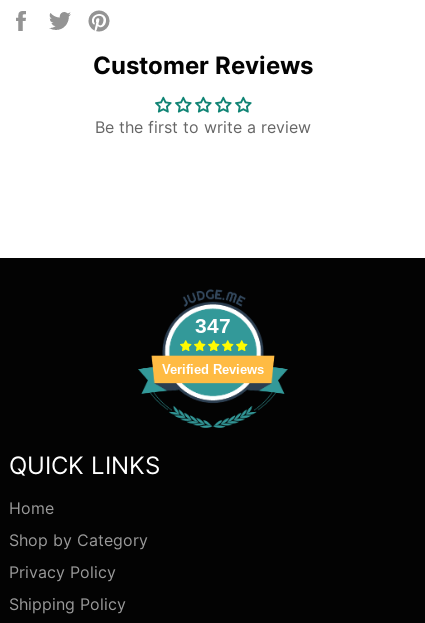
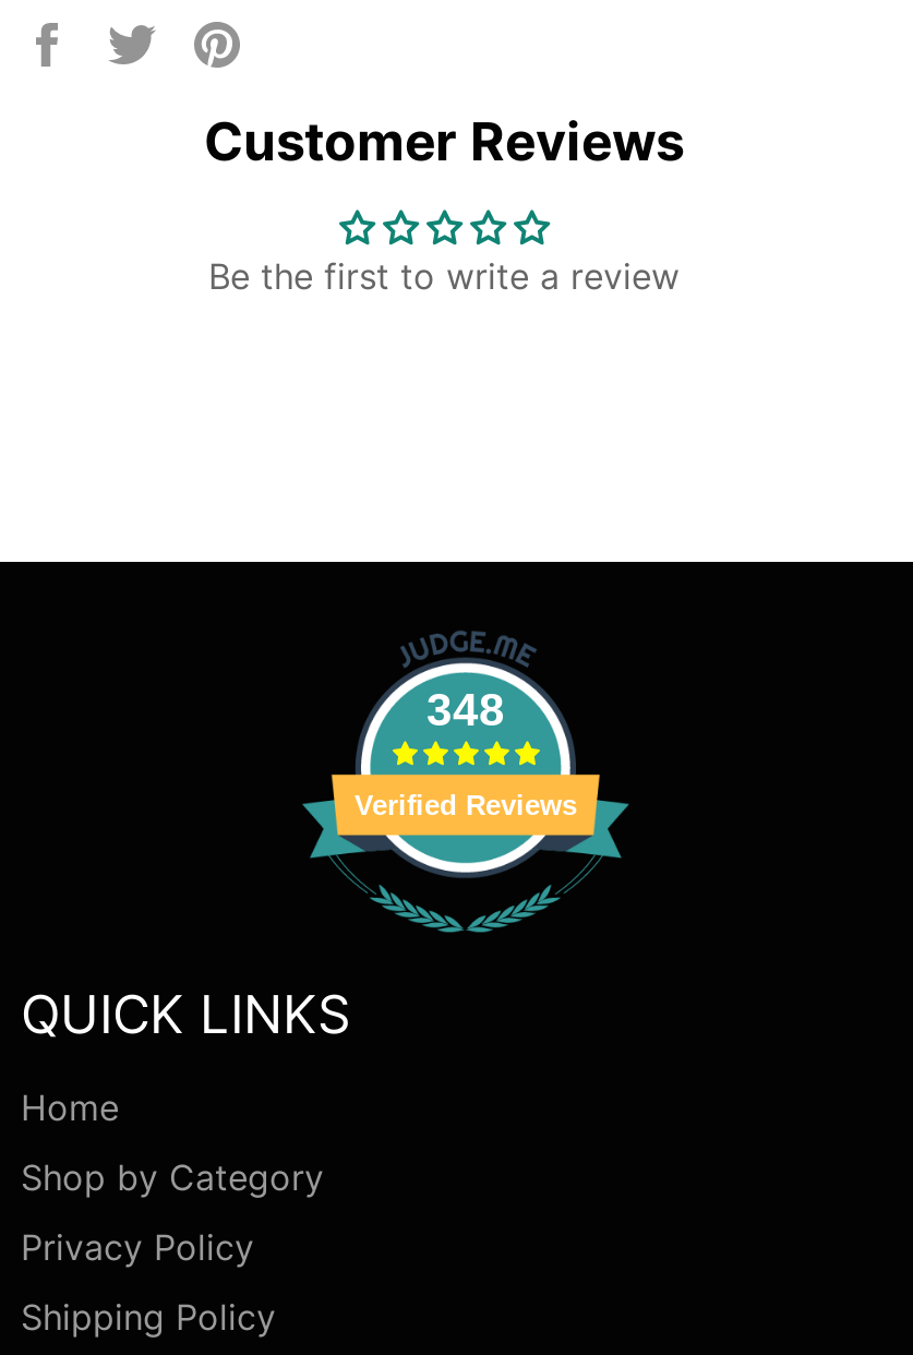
- 347
+ 348
